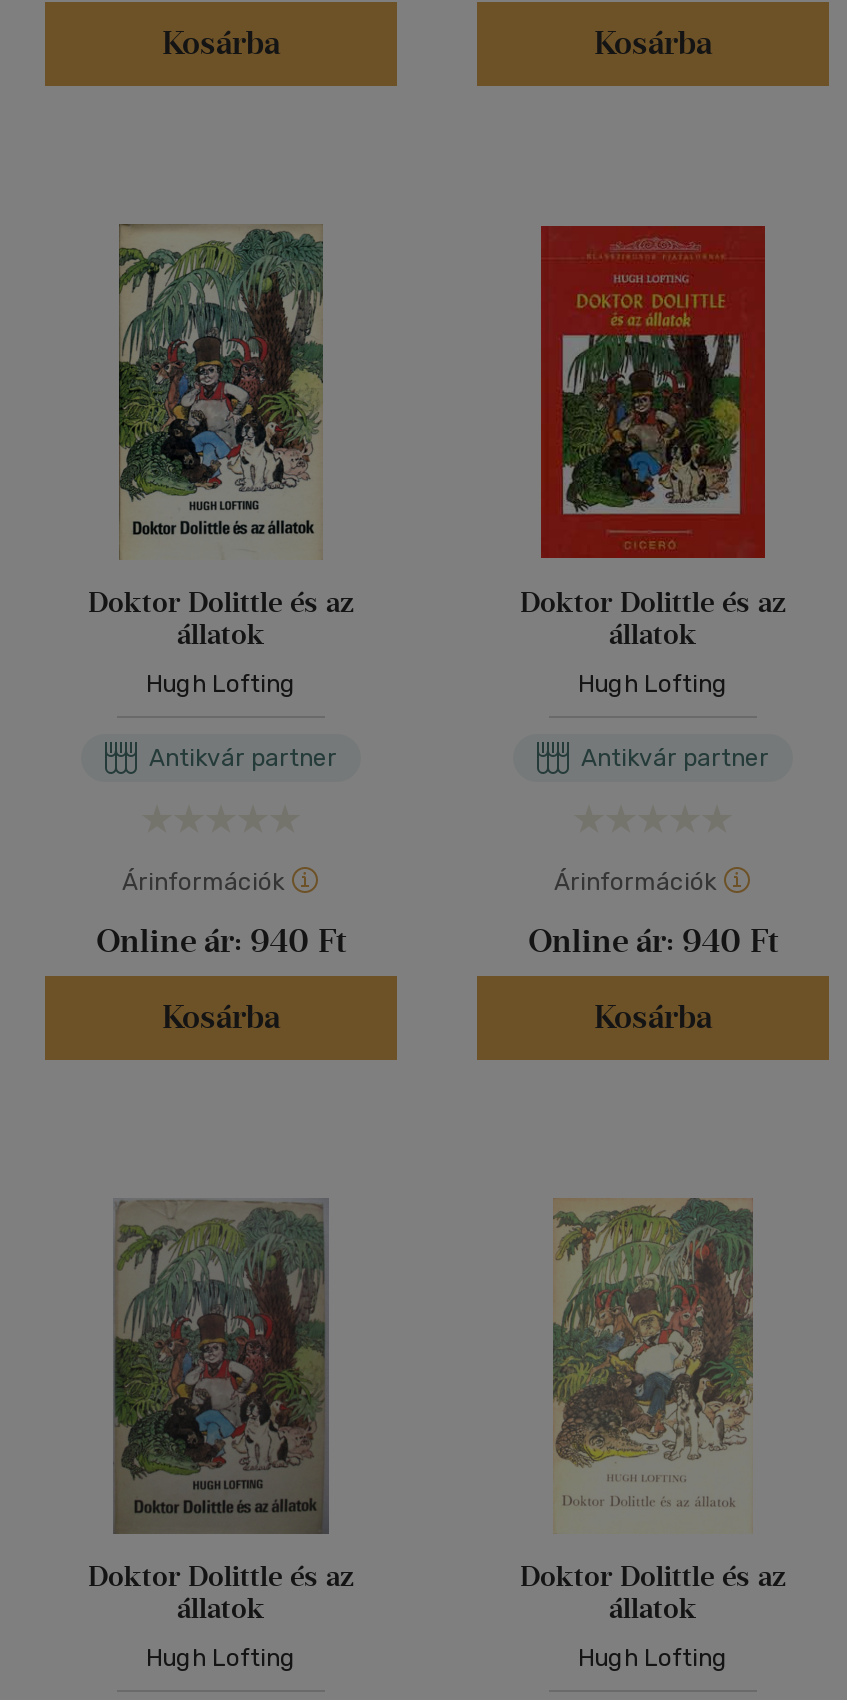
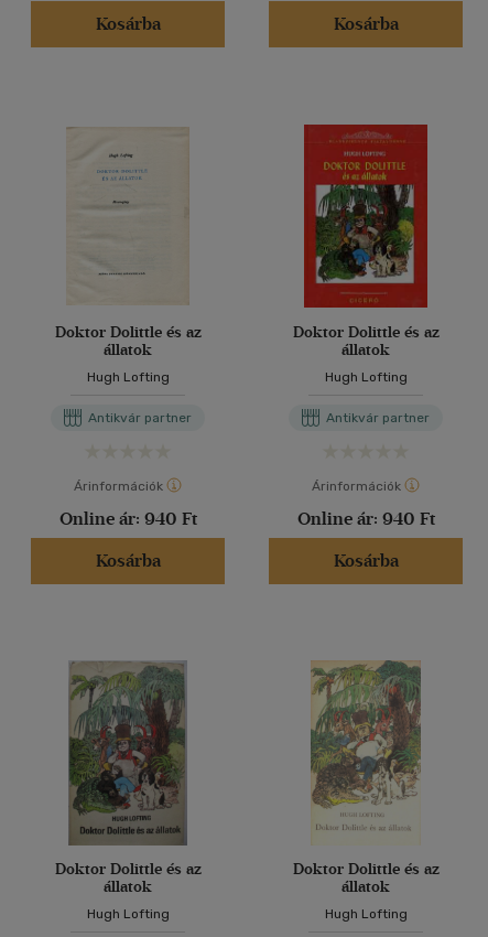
- [image]
